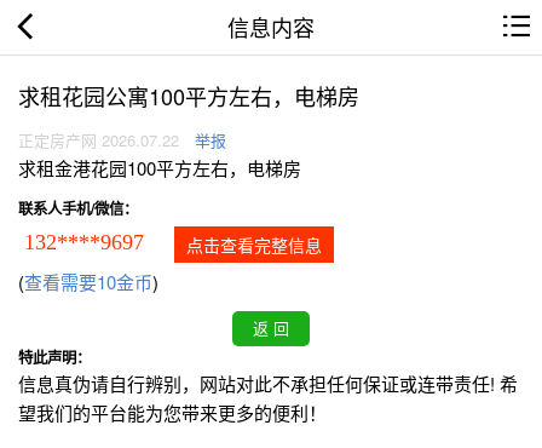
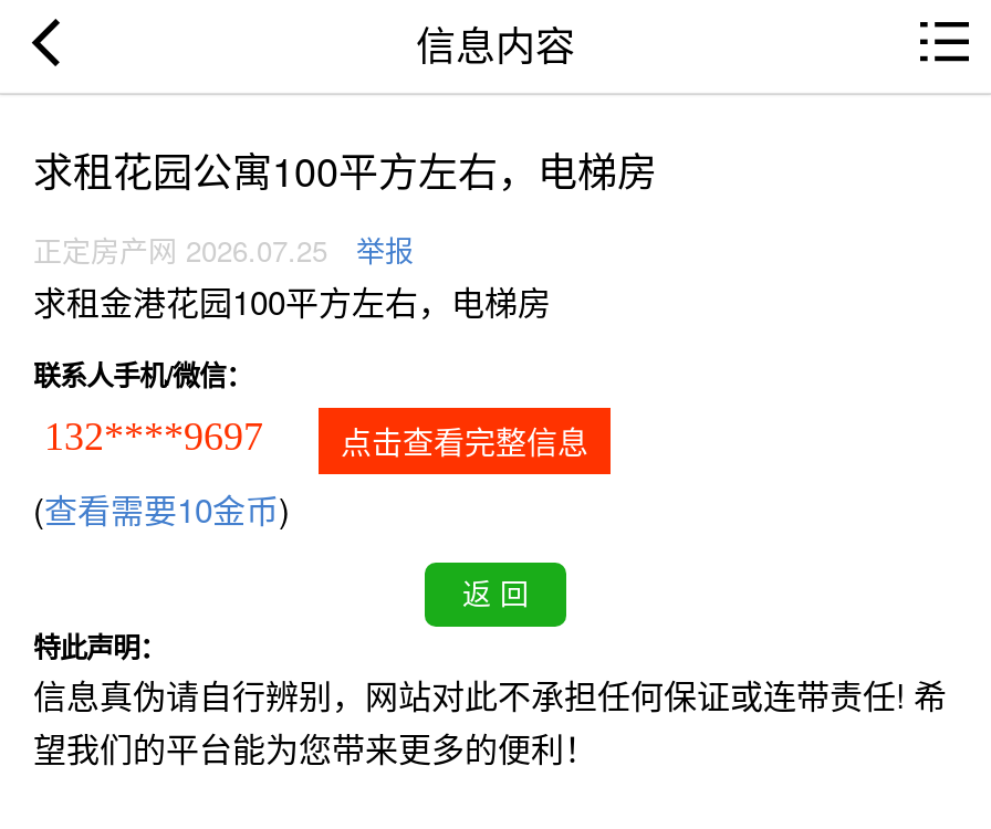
- 正定房产网 2026.07.22 举报
+ 正定房产网 2026.07.25 举报
